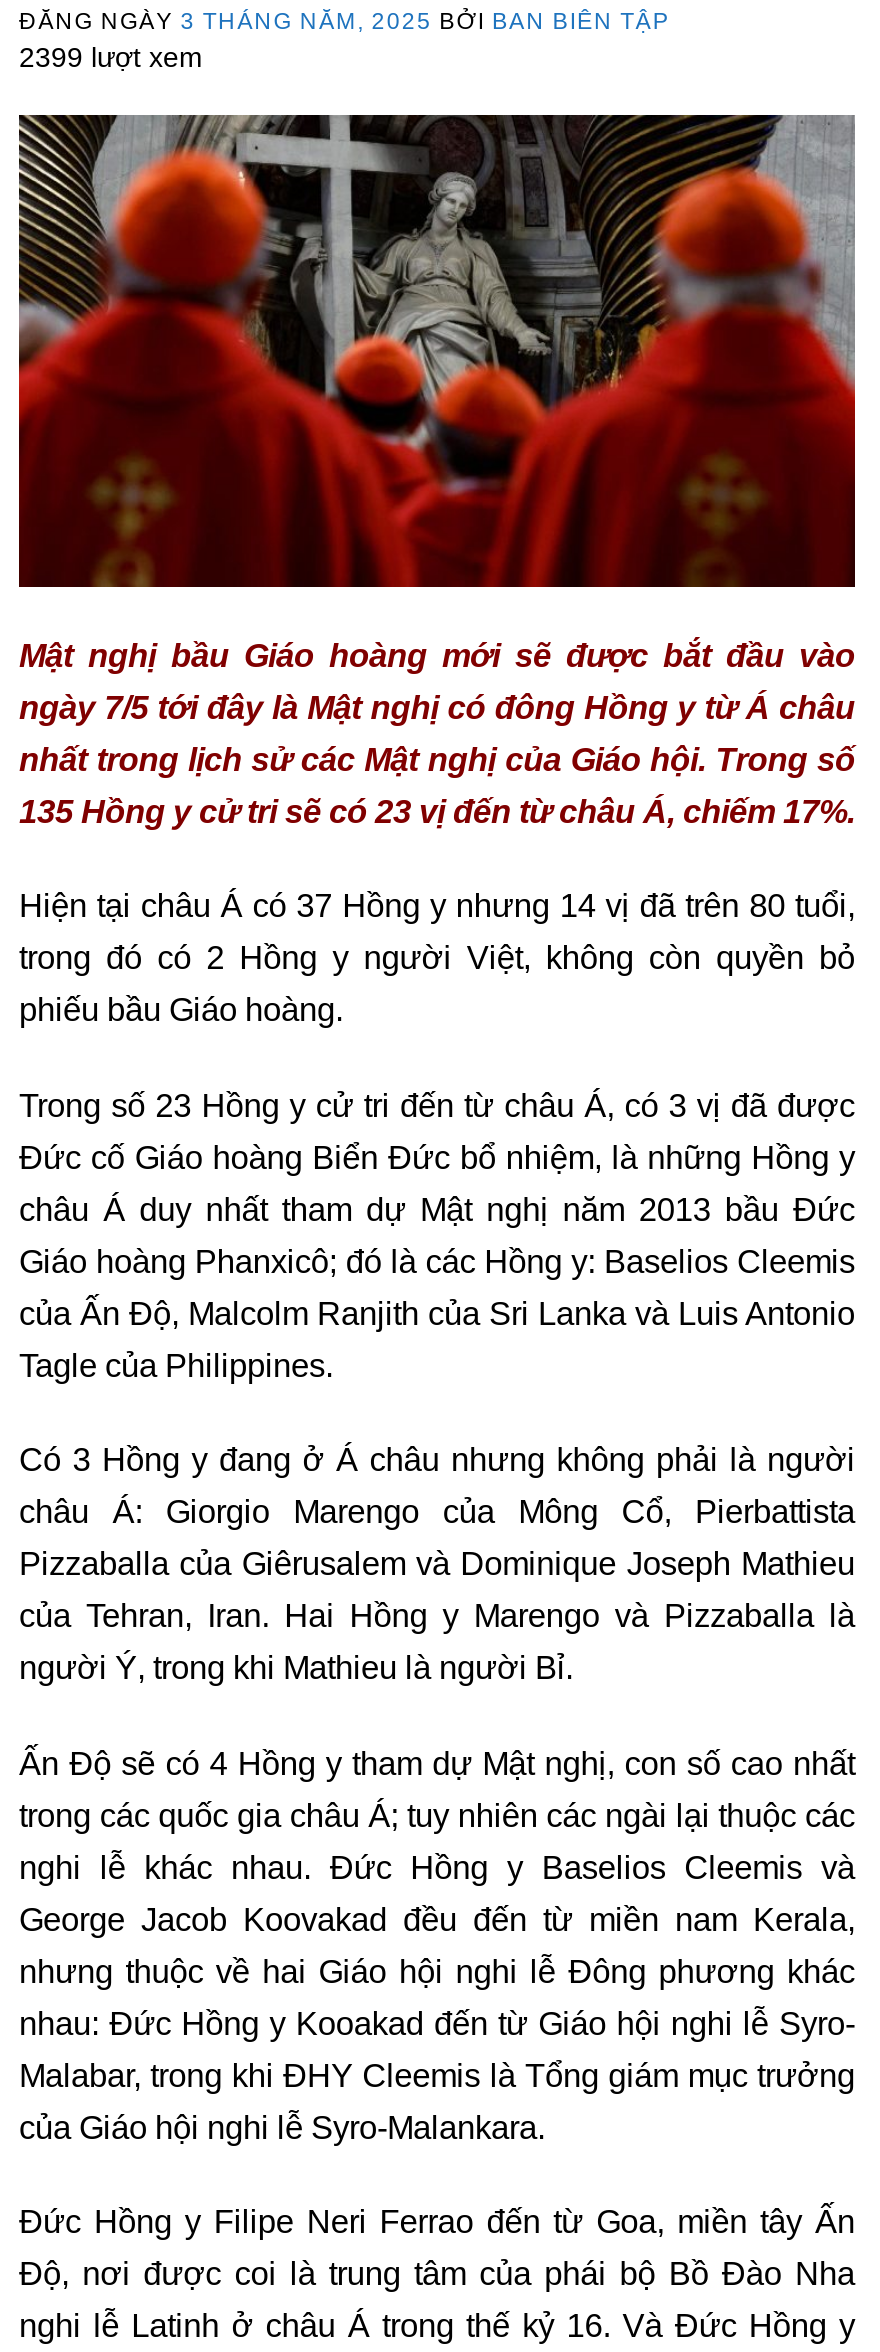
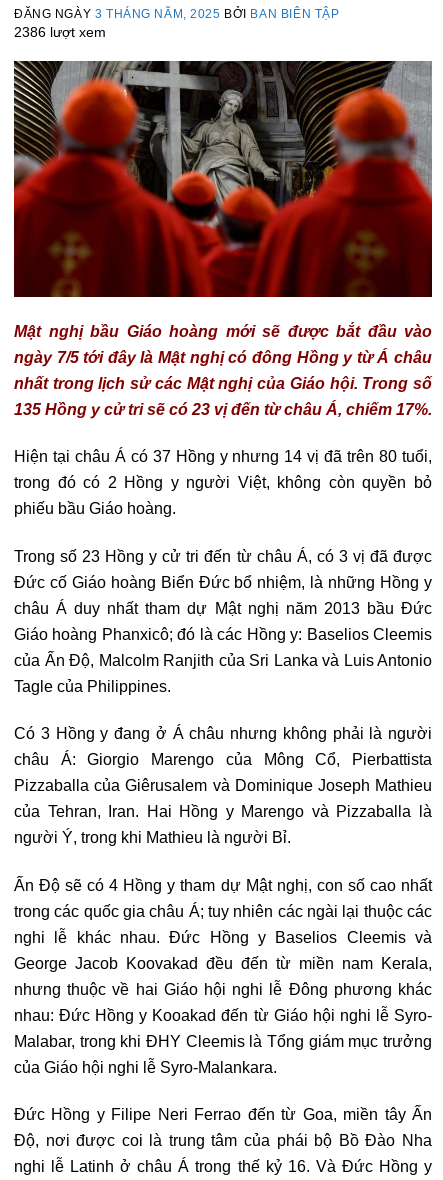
- 2399 lượt xem
+ 2386 lượt xem
